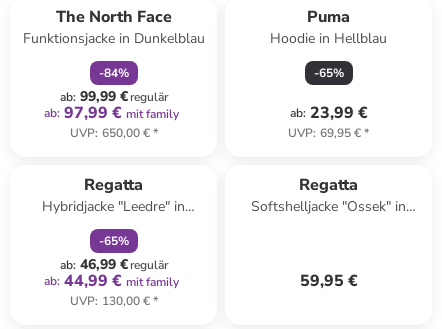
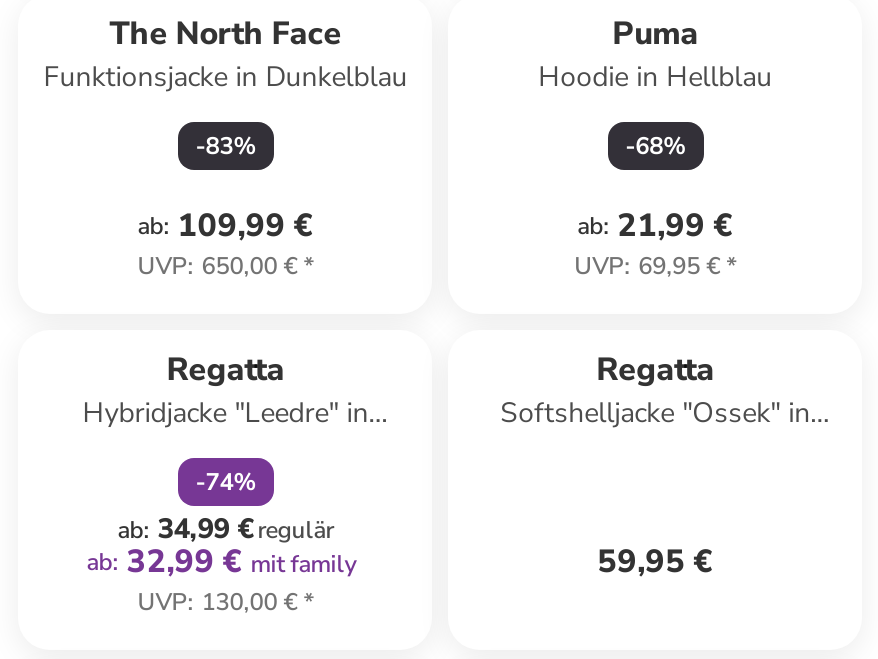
- -84%
- ab: 99,99 € regulär
- ab: 97,99 € mit family
+ -83%
+ ab: 109,99 €

- -65%
+ -68%

- ab: 23,99 €
+ ab: 21,99 €

- -65%
+ -74%

- ab: 46,99 € regulär
+ ab: 34,99 € regulär

- ab: 44,99 € mit family
+ ab: 32,99 € mit family
